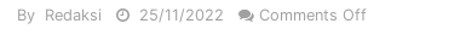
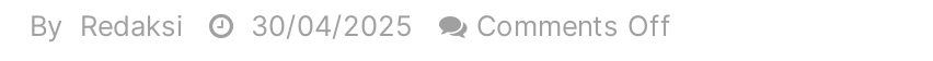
- By Redaksi 25/11/2022 Comments Off
+ By Redaksi 30/04/2025 Comments Off
